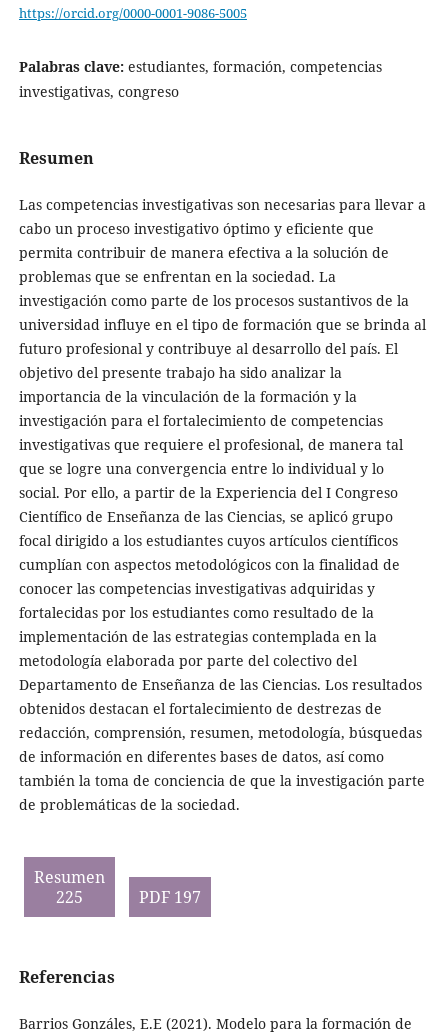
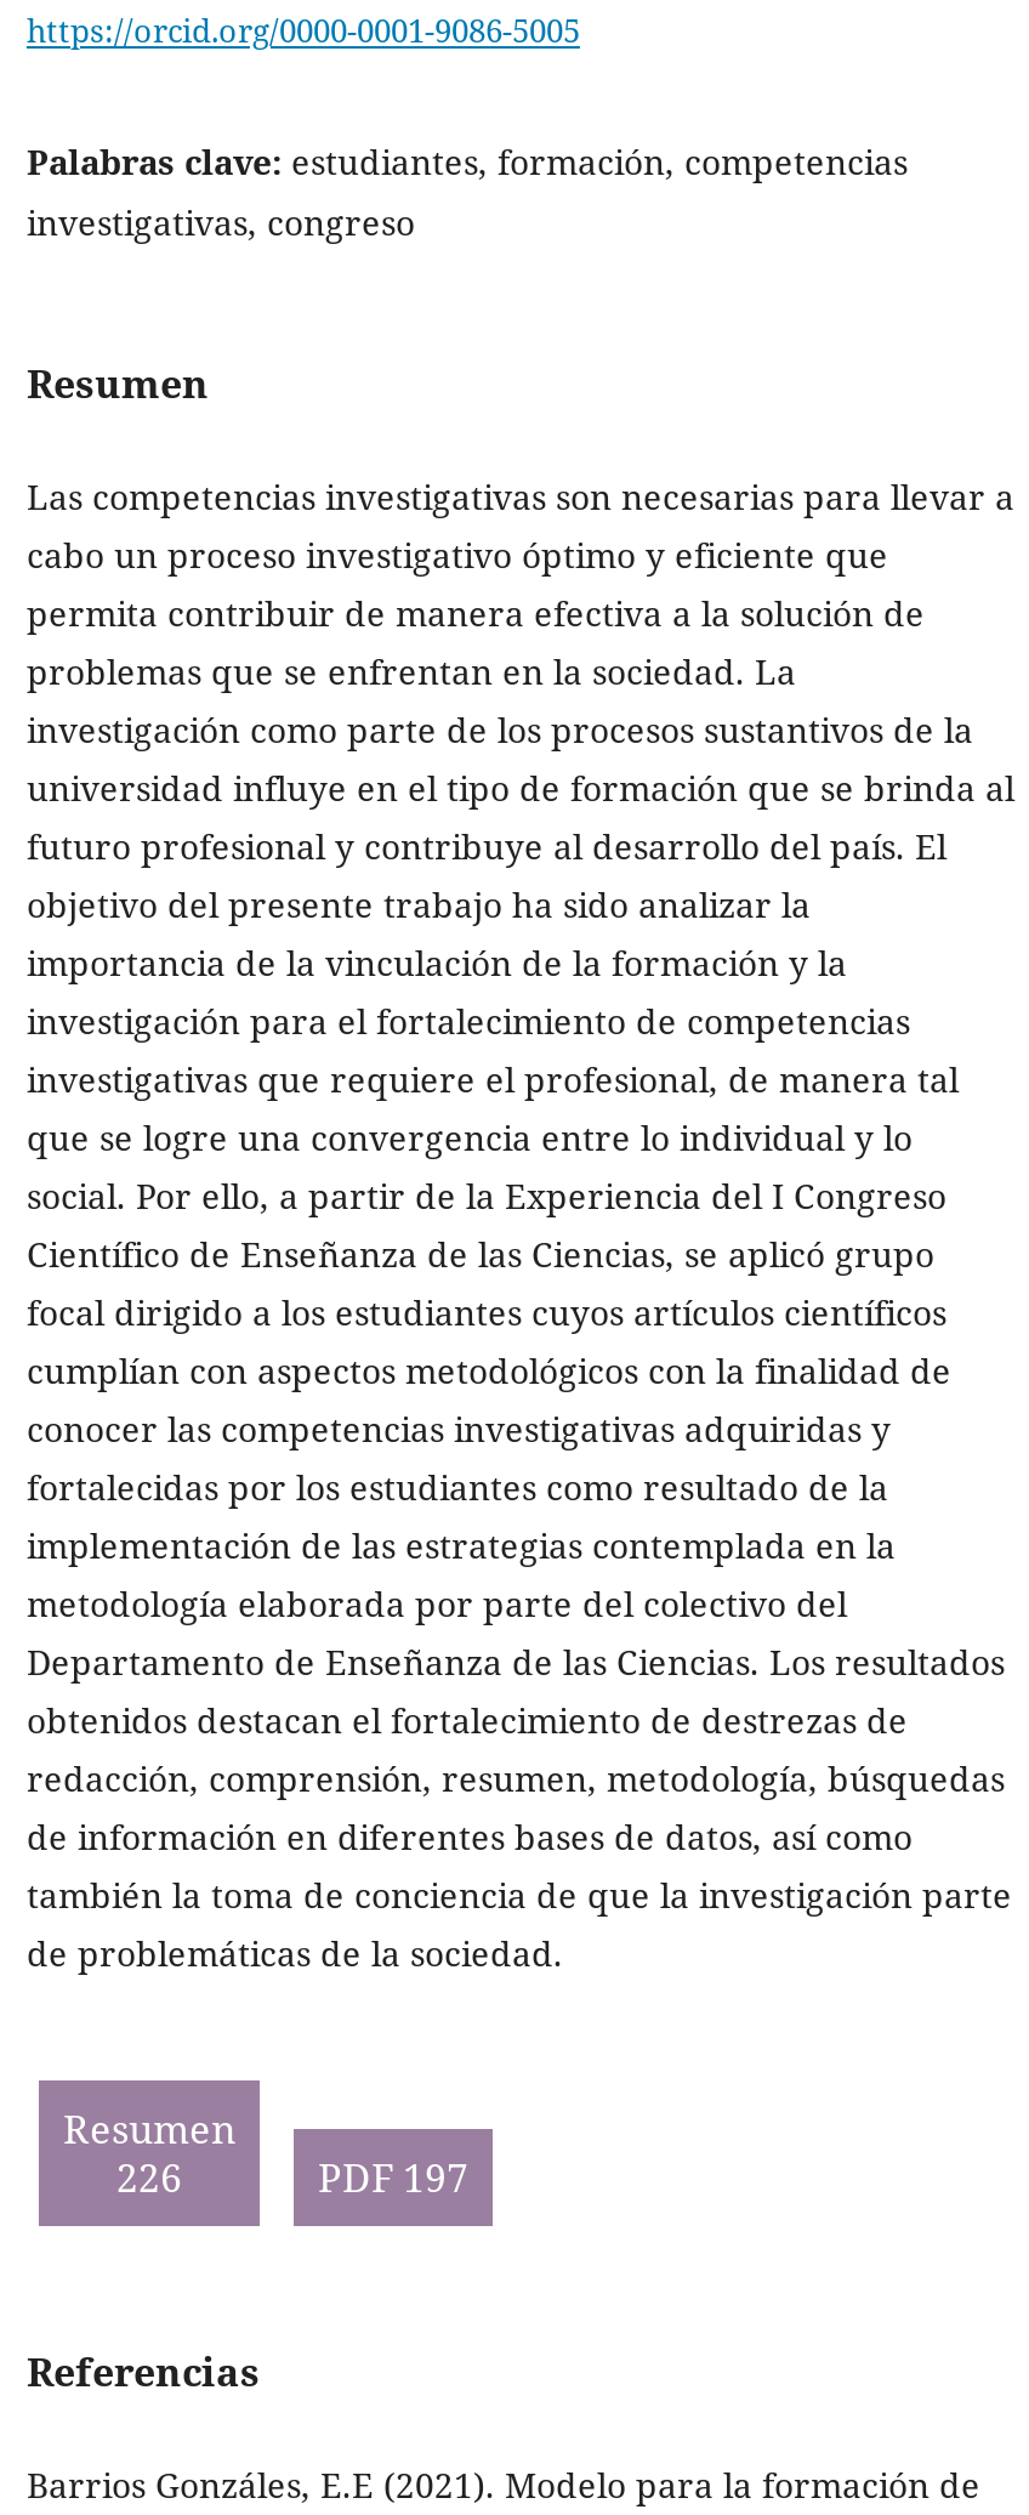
- 225
+ 226
